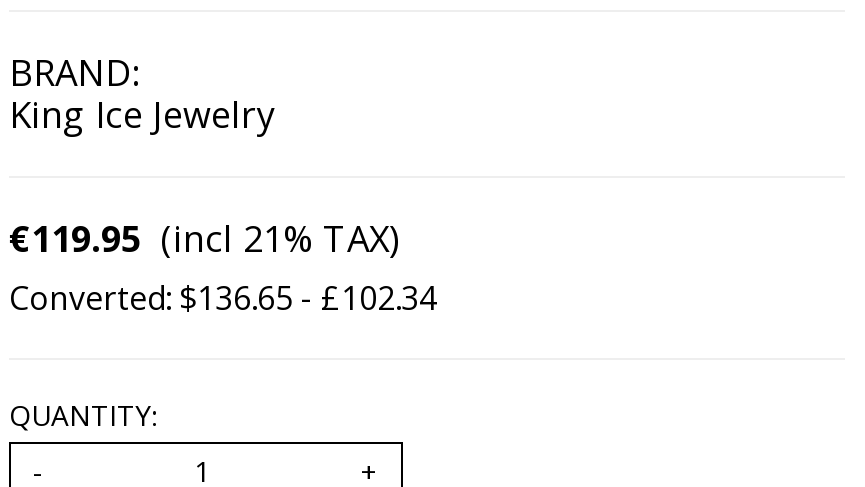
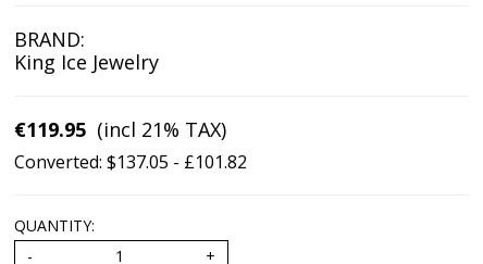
- Converted: $136.65 - £102.34
+ Converted: $137.05 - £101.82
